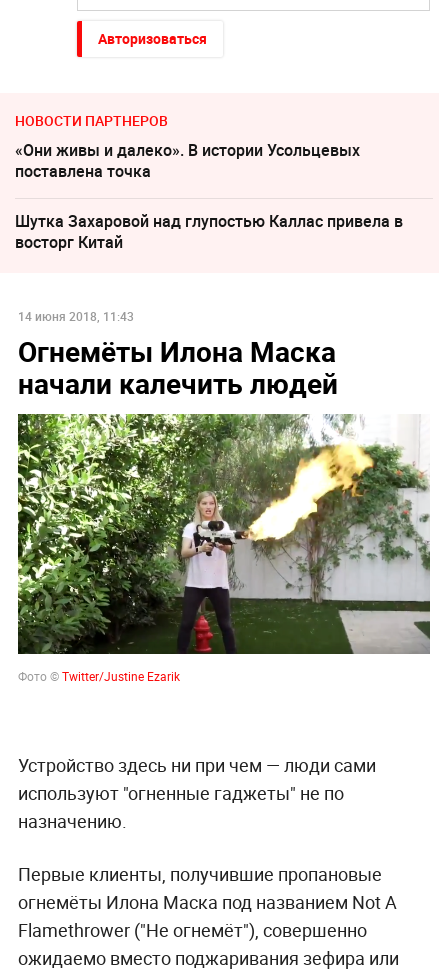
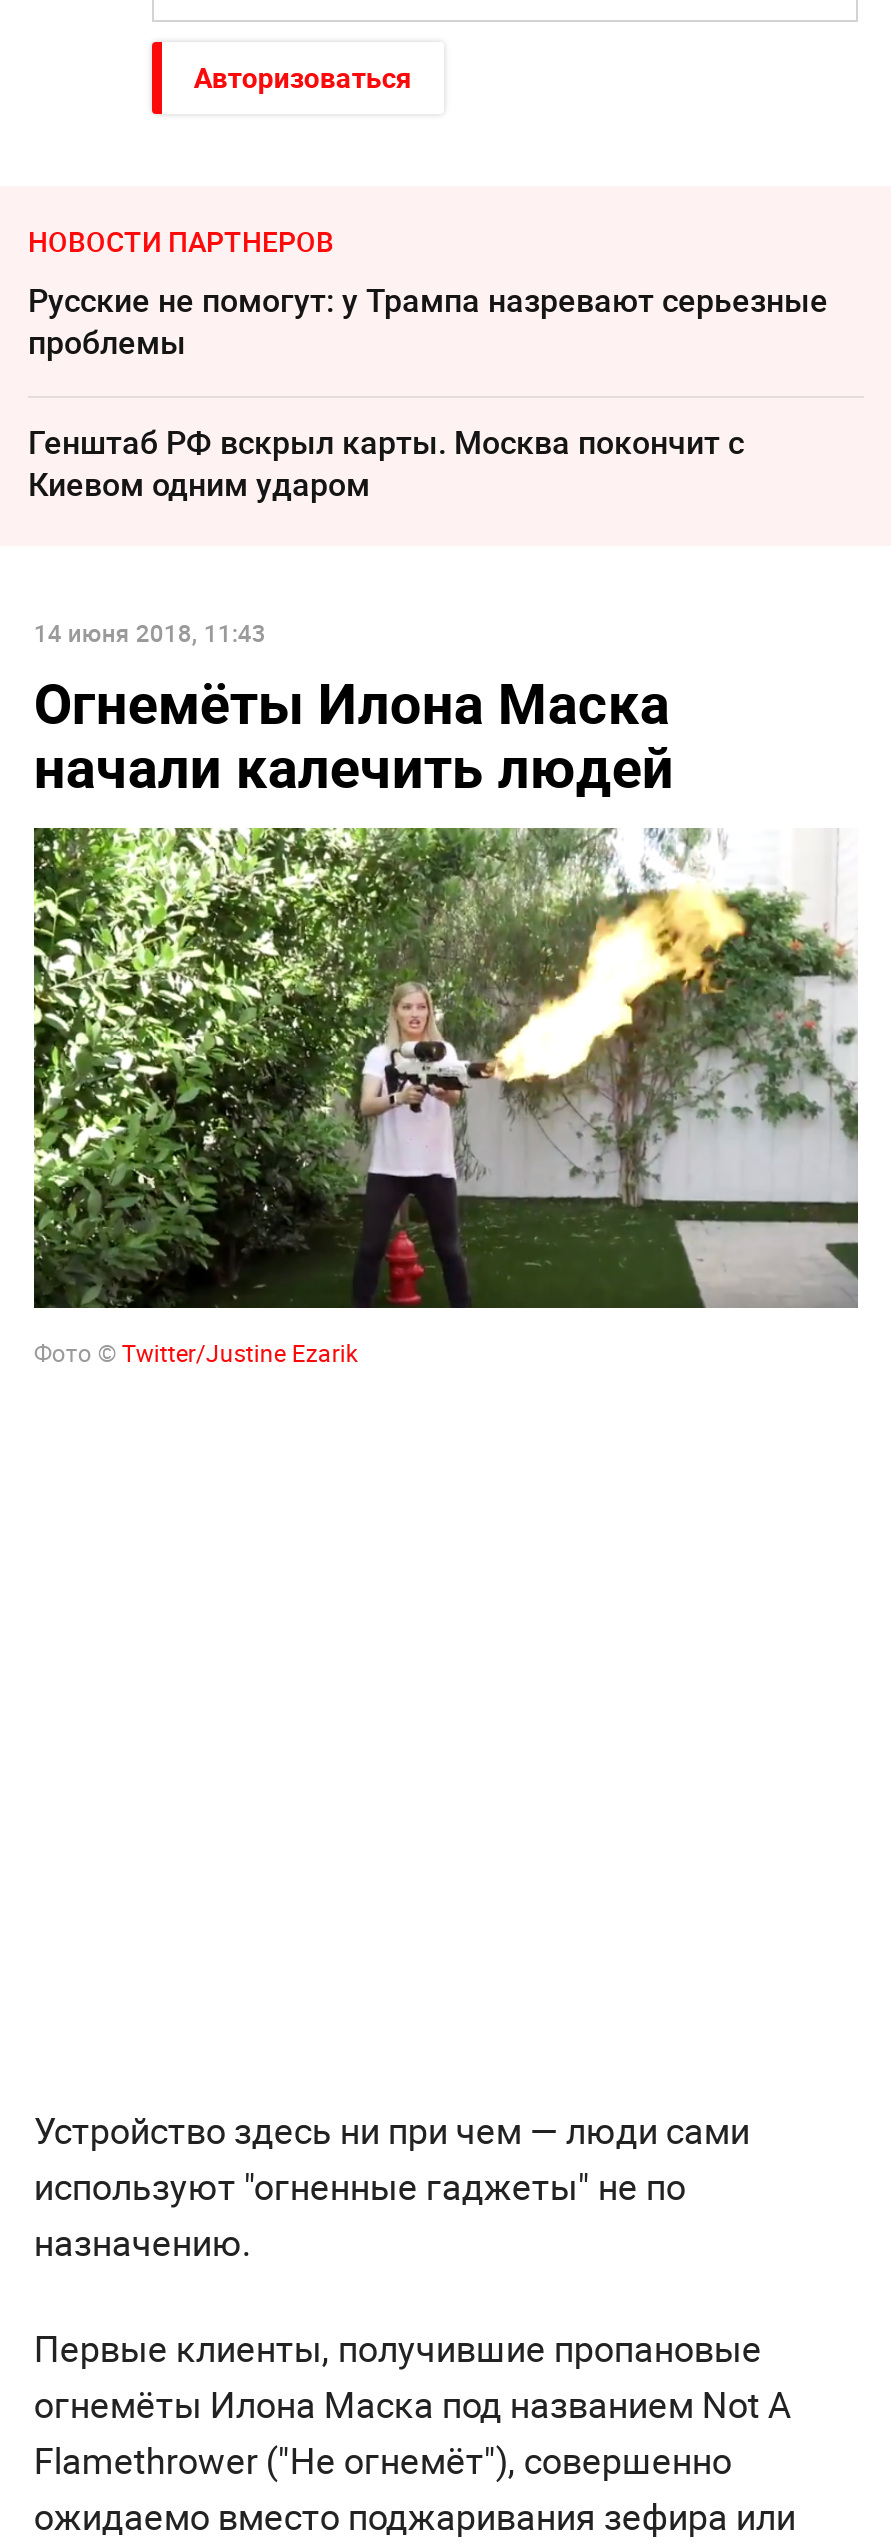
- «Они живы и далеко». В истории Усольцевых
- поставлена точка
+ Русские не помогут: у Трампа назревают серьезные
+ проблемы

- Шутка Захаровой над глупостью Каллас привела в
- восторг Китай
+ Генштаб РФ вскрыл карты. Москва покончит с
+ Киевом одним ударом
